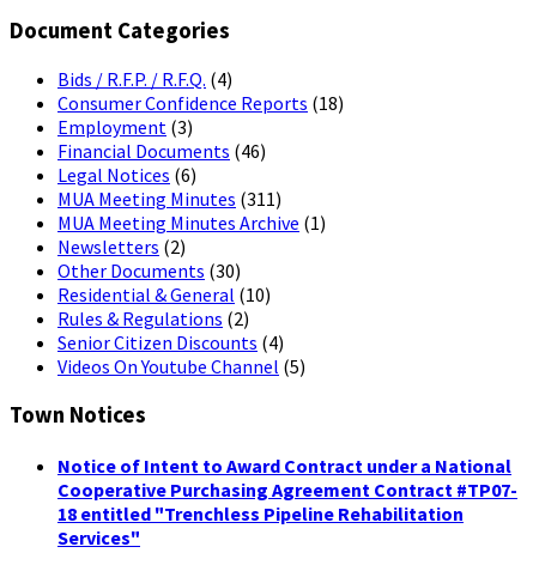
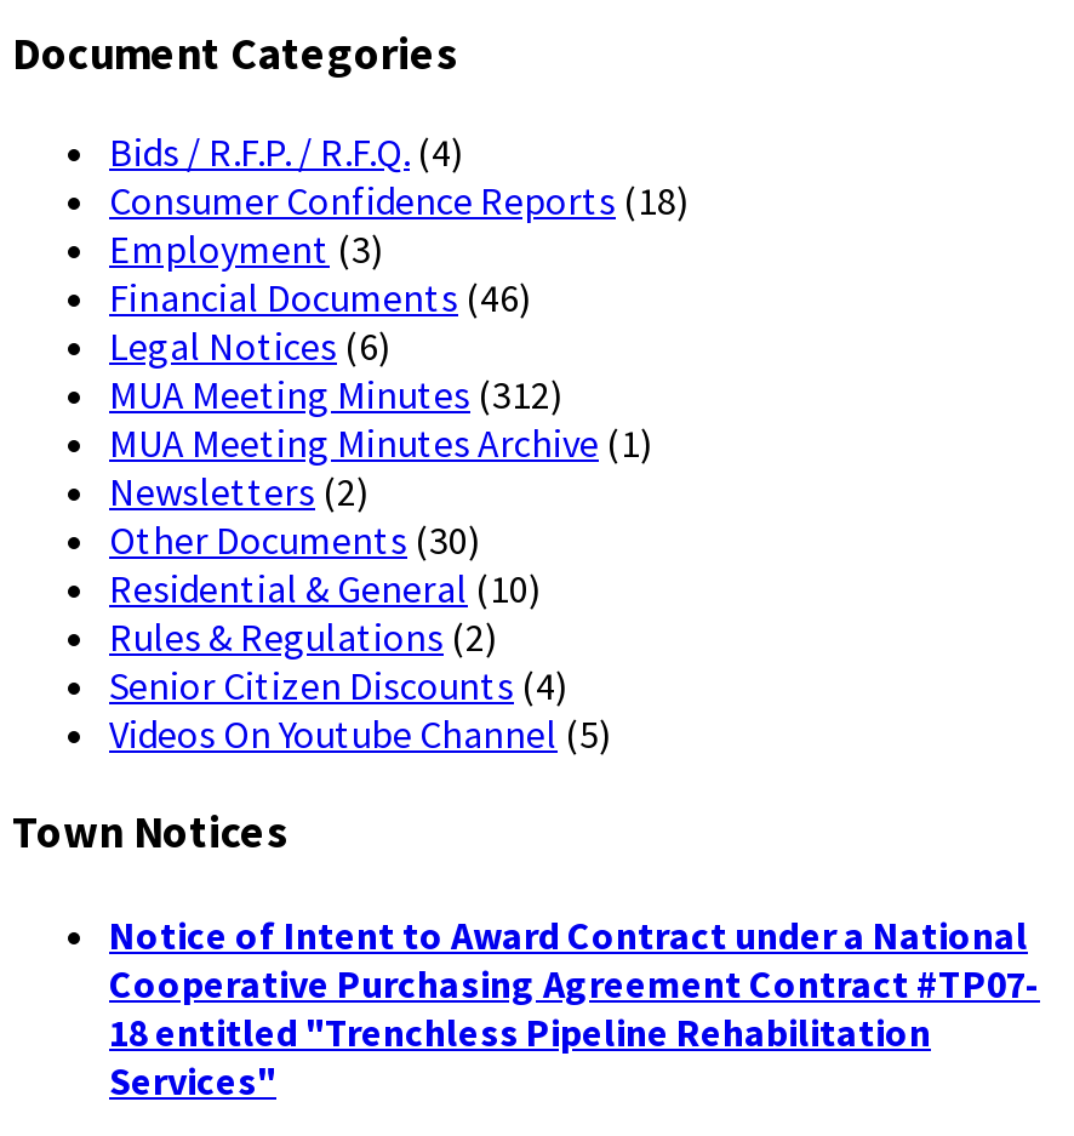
- MUA Meeting Minutes (311)
+ MUA Meeting Minutes (312)
